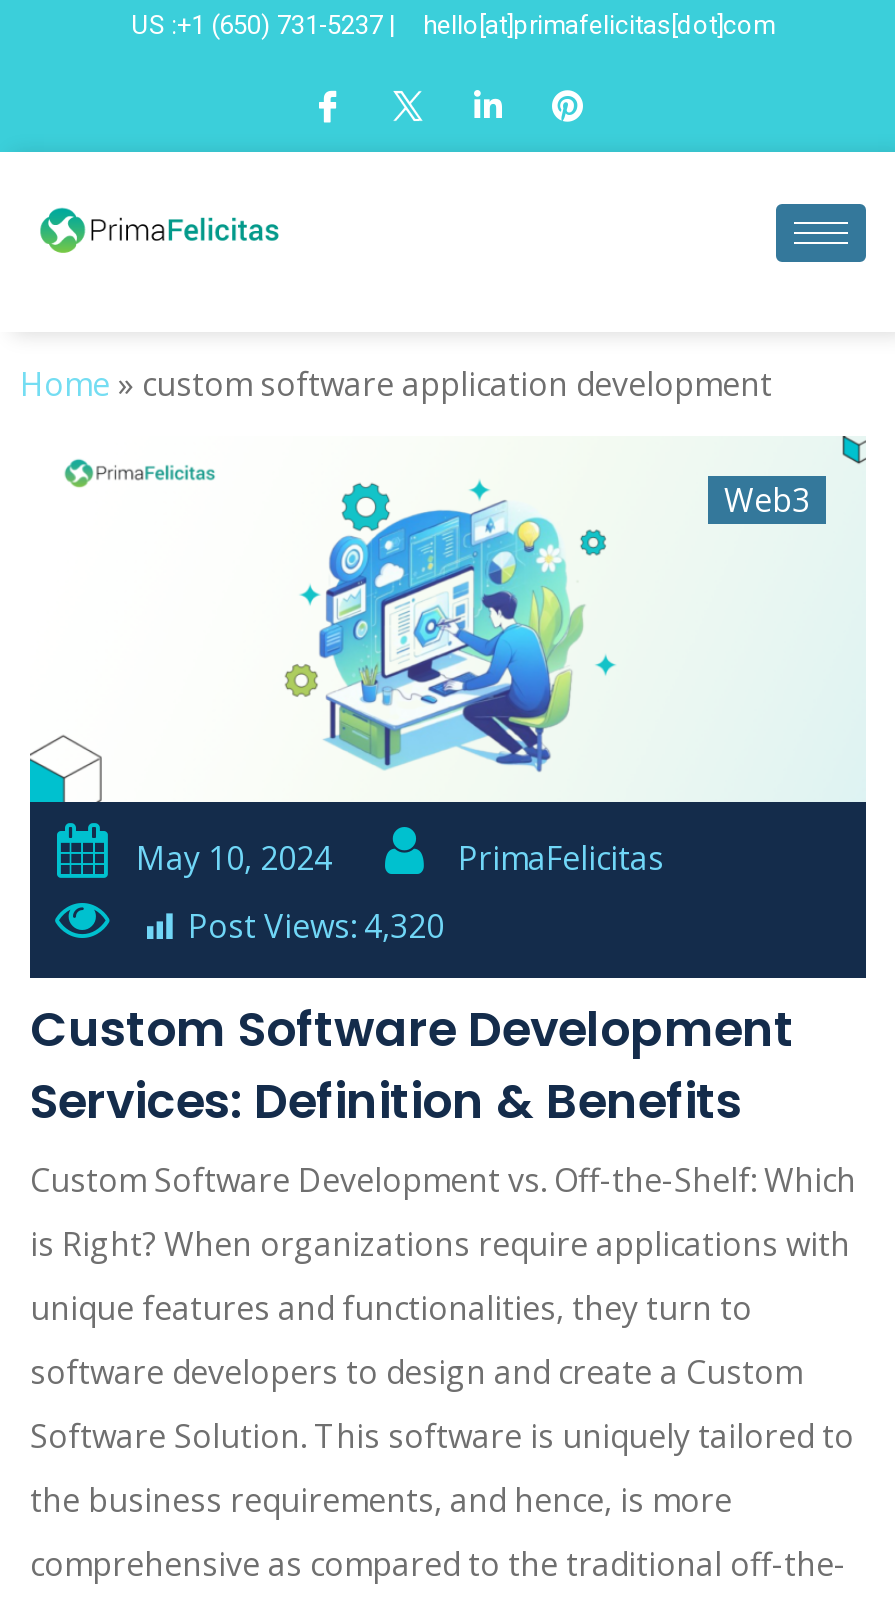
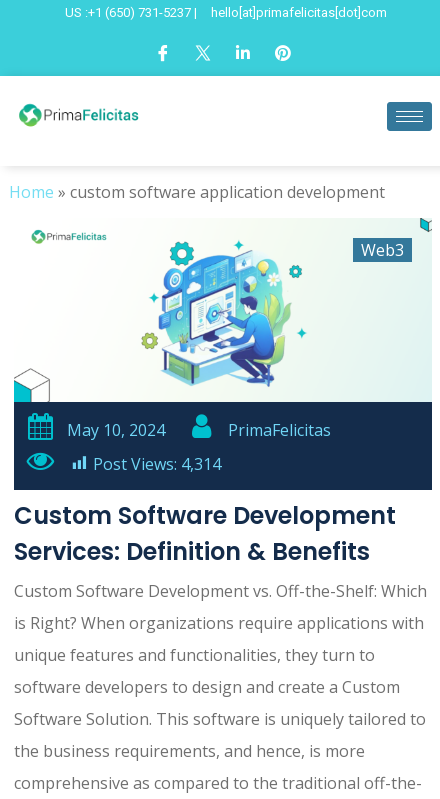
- Post Views: 4,320
+ Post Views: 4,314
